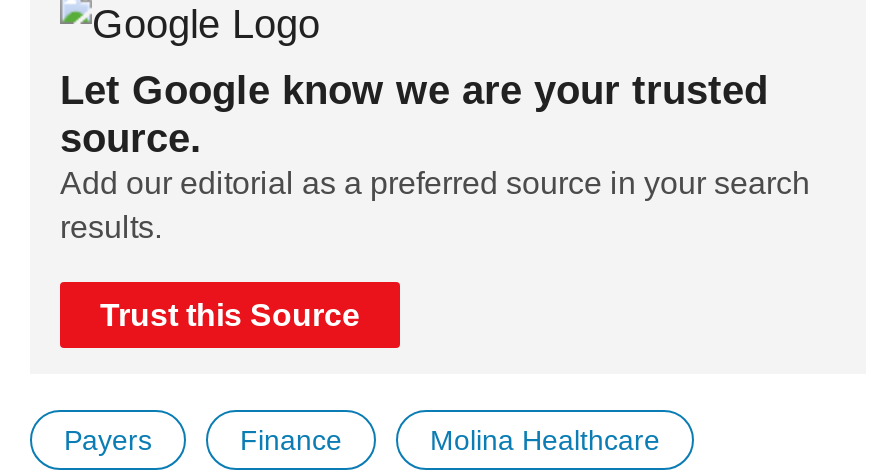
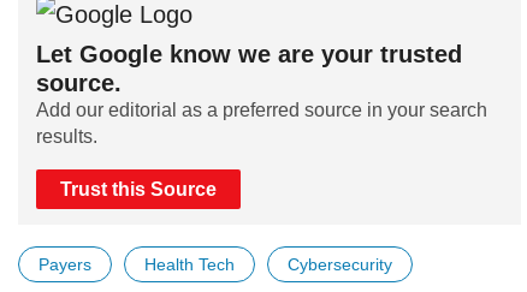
- Finance
- Molina Healthcare
+ Health Tech
+ Cybersecurity
